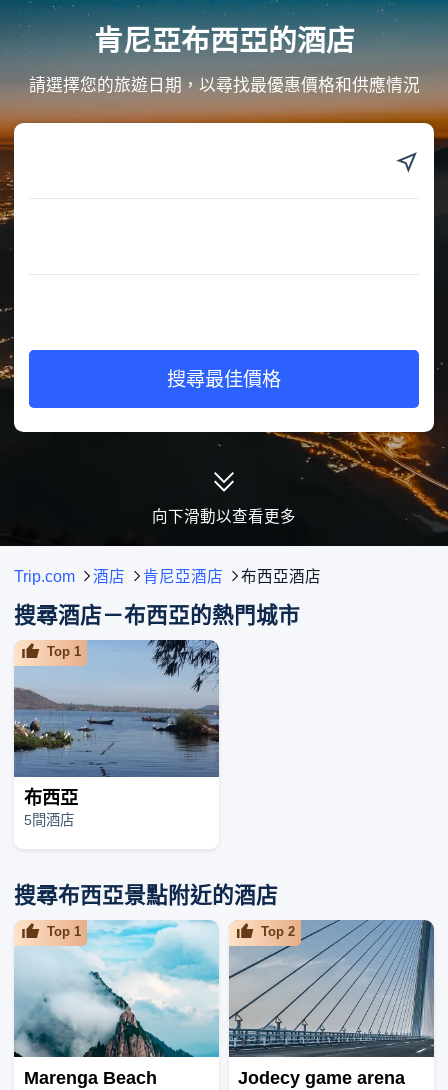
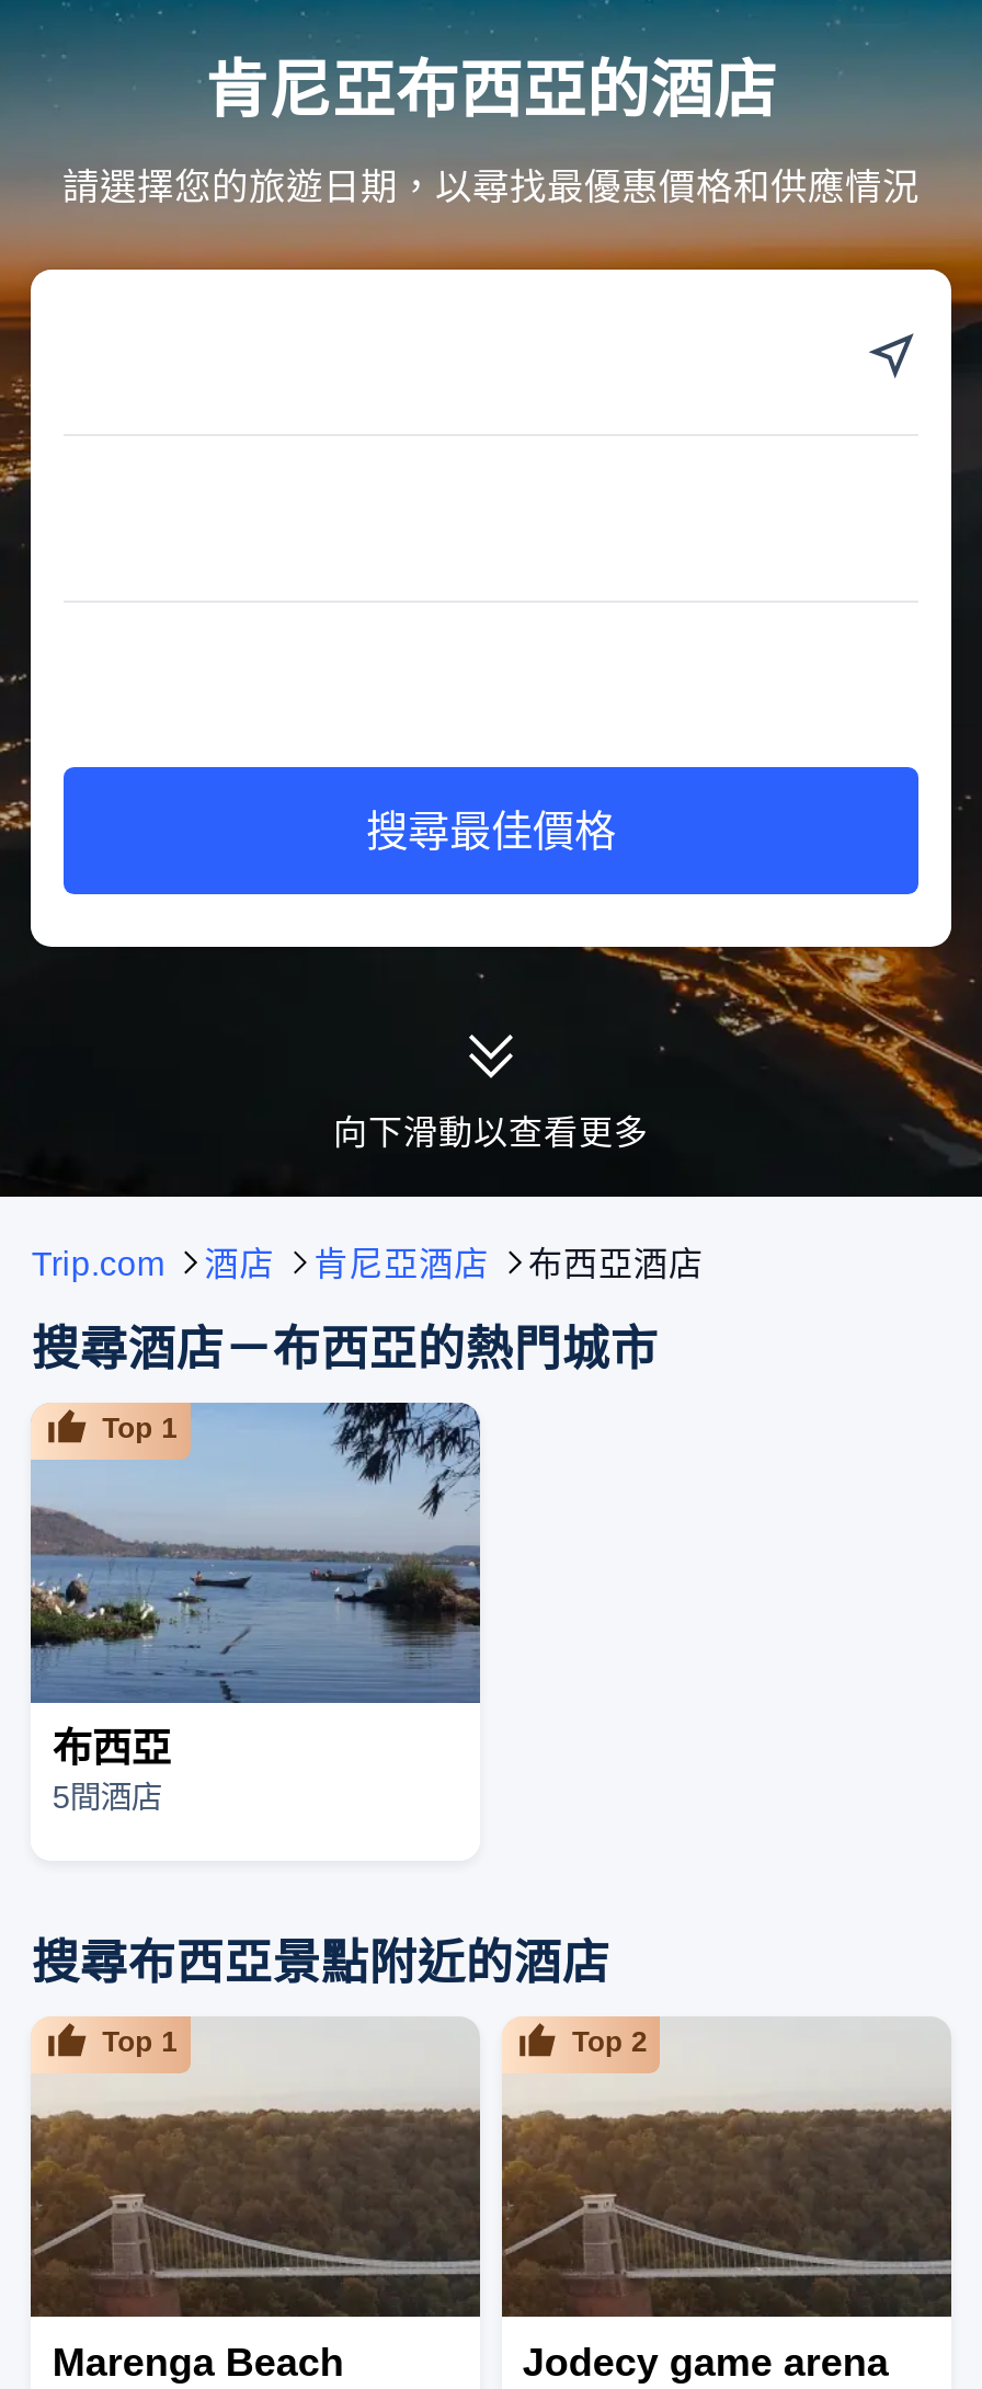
- [image]
+ [image]

- [image]
+ [image]
